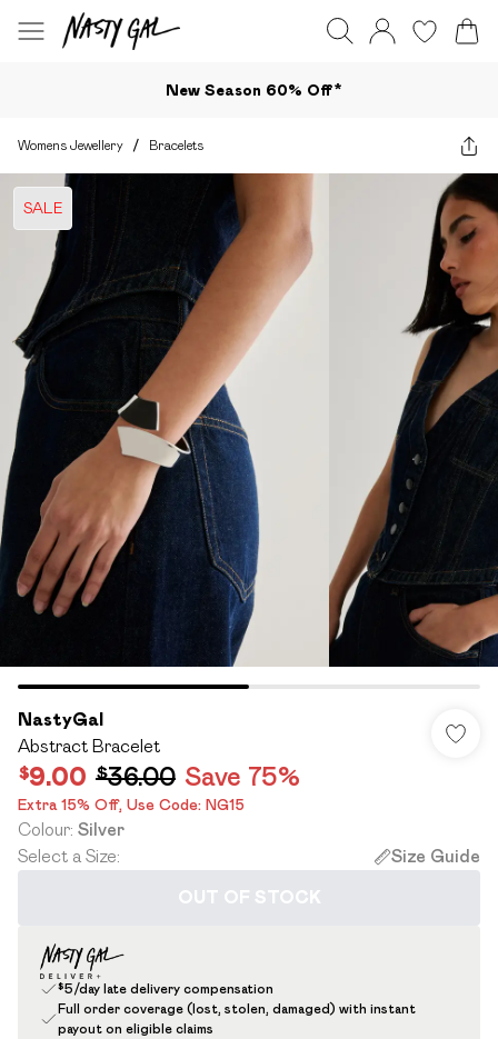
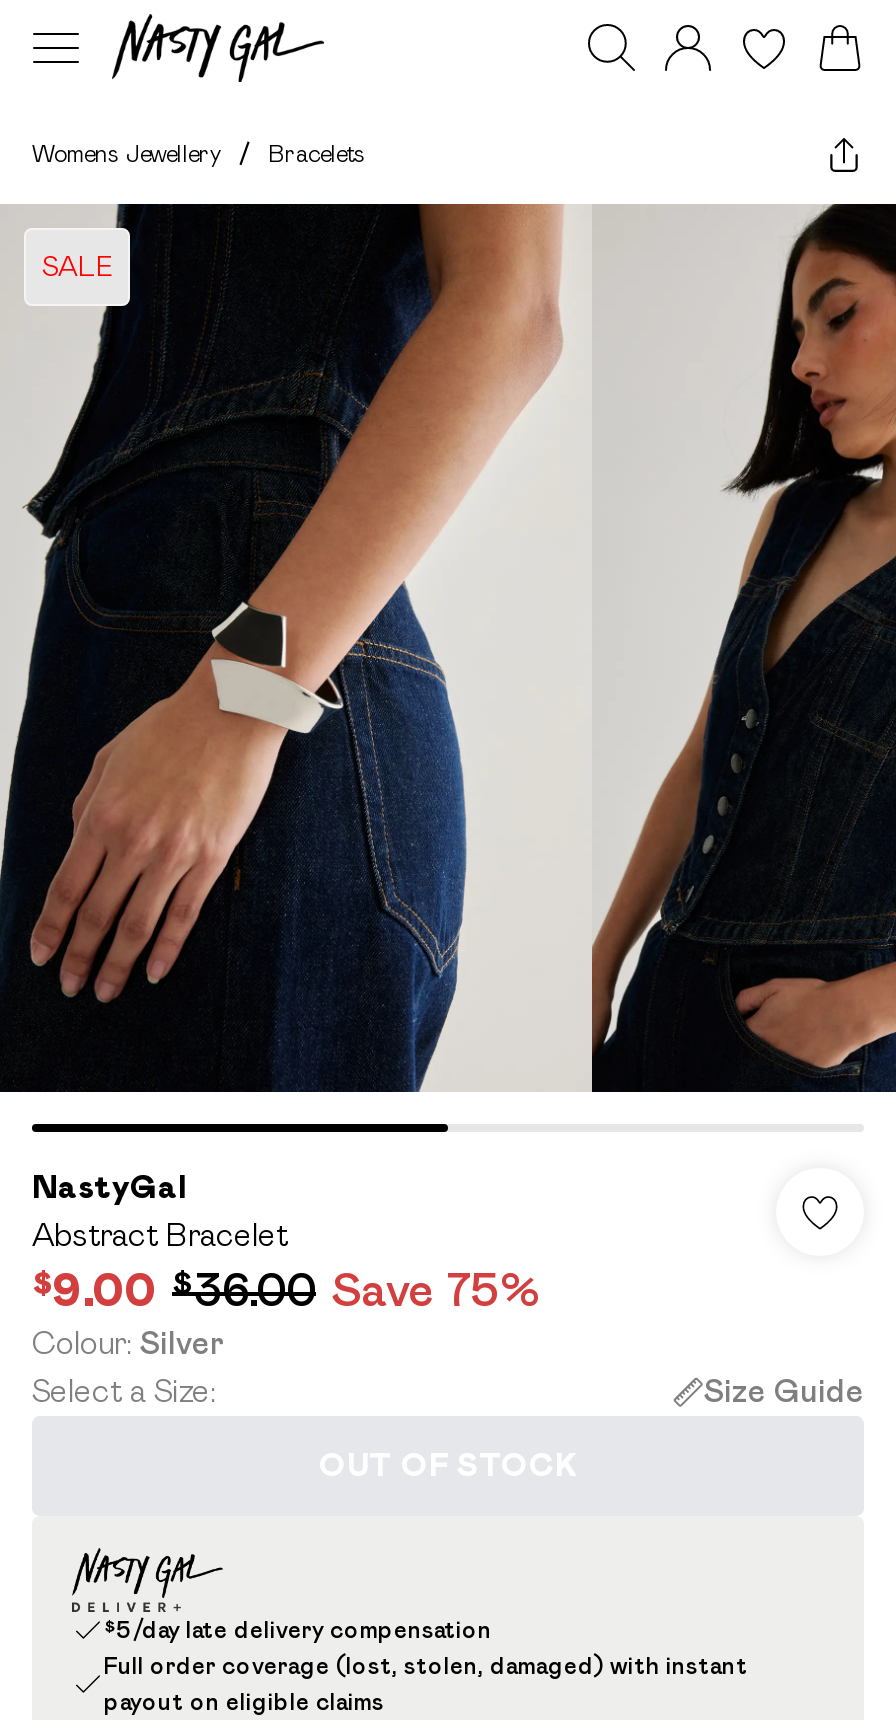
- New Season 60% Off*

- Extra 15% Off, Use Code: NG15
